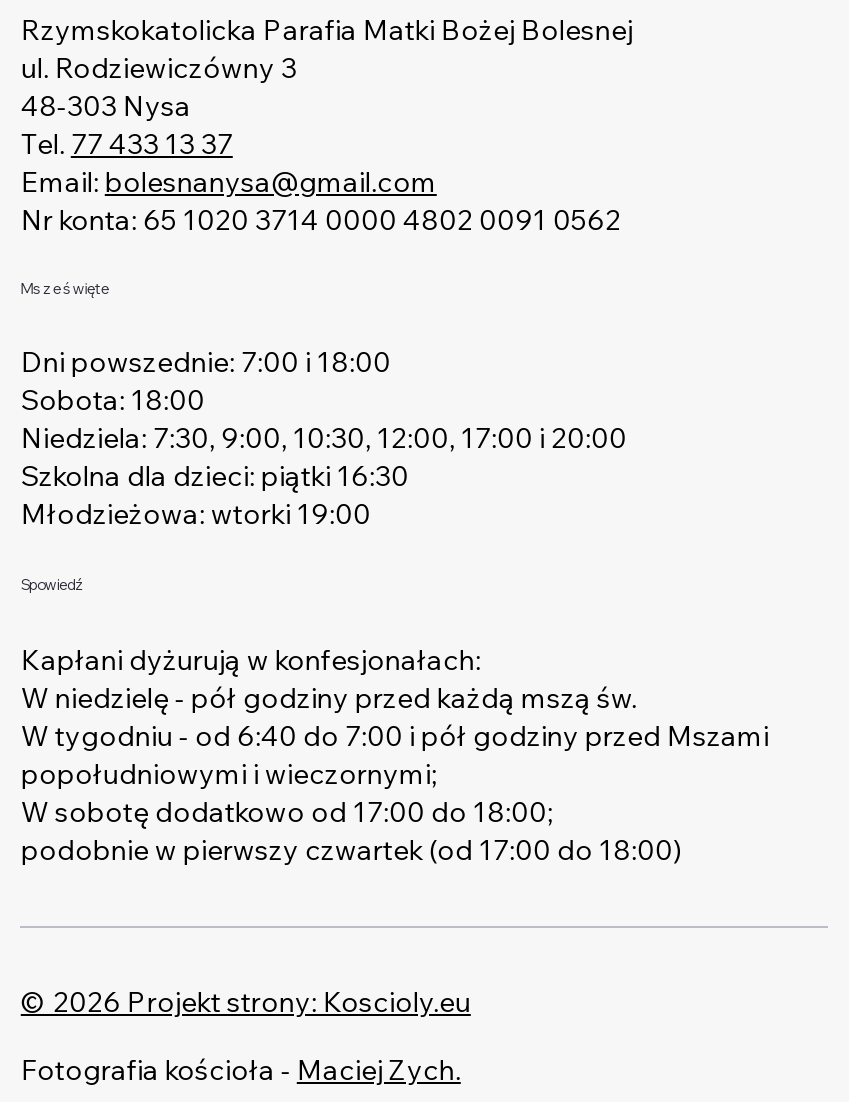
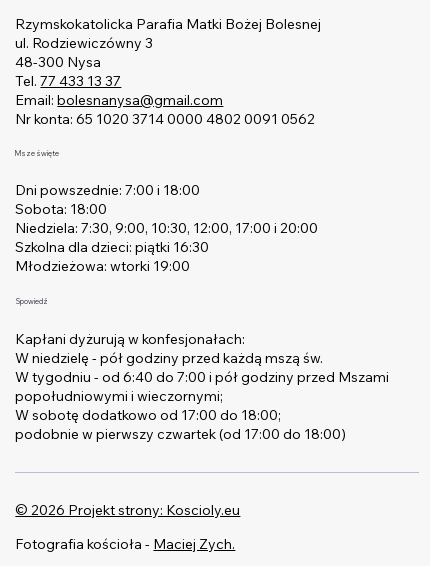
- 48-303 Nysa
+ 48-300 Nysa
